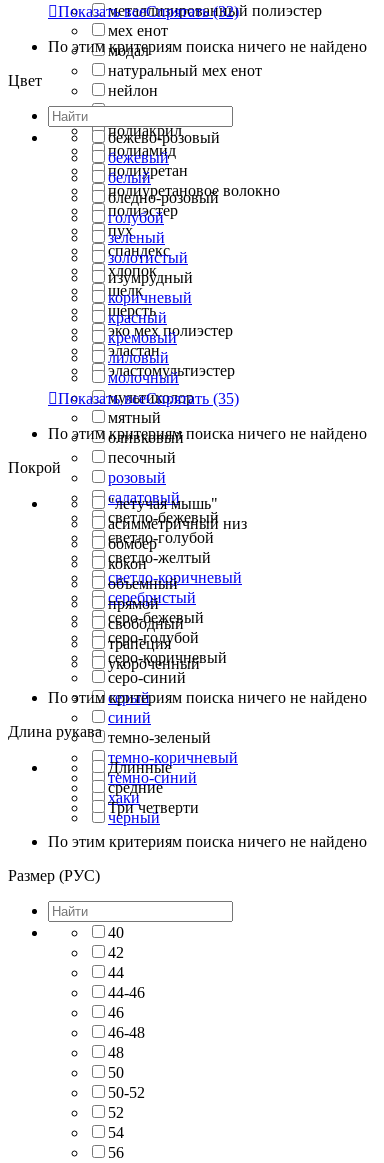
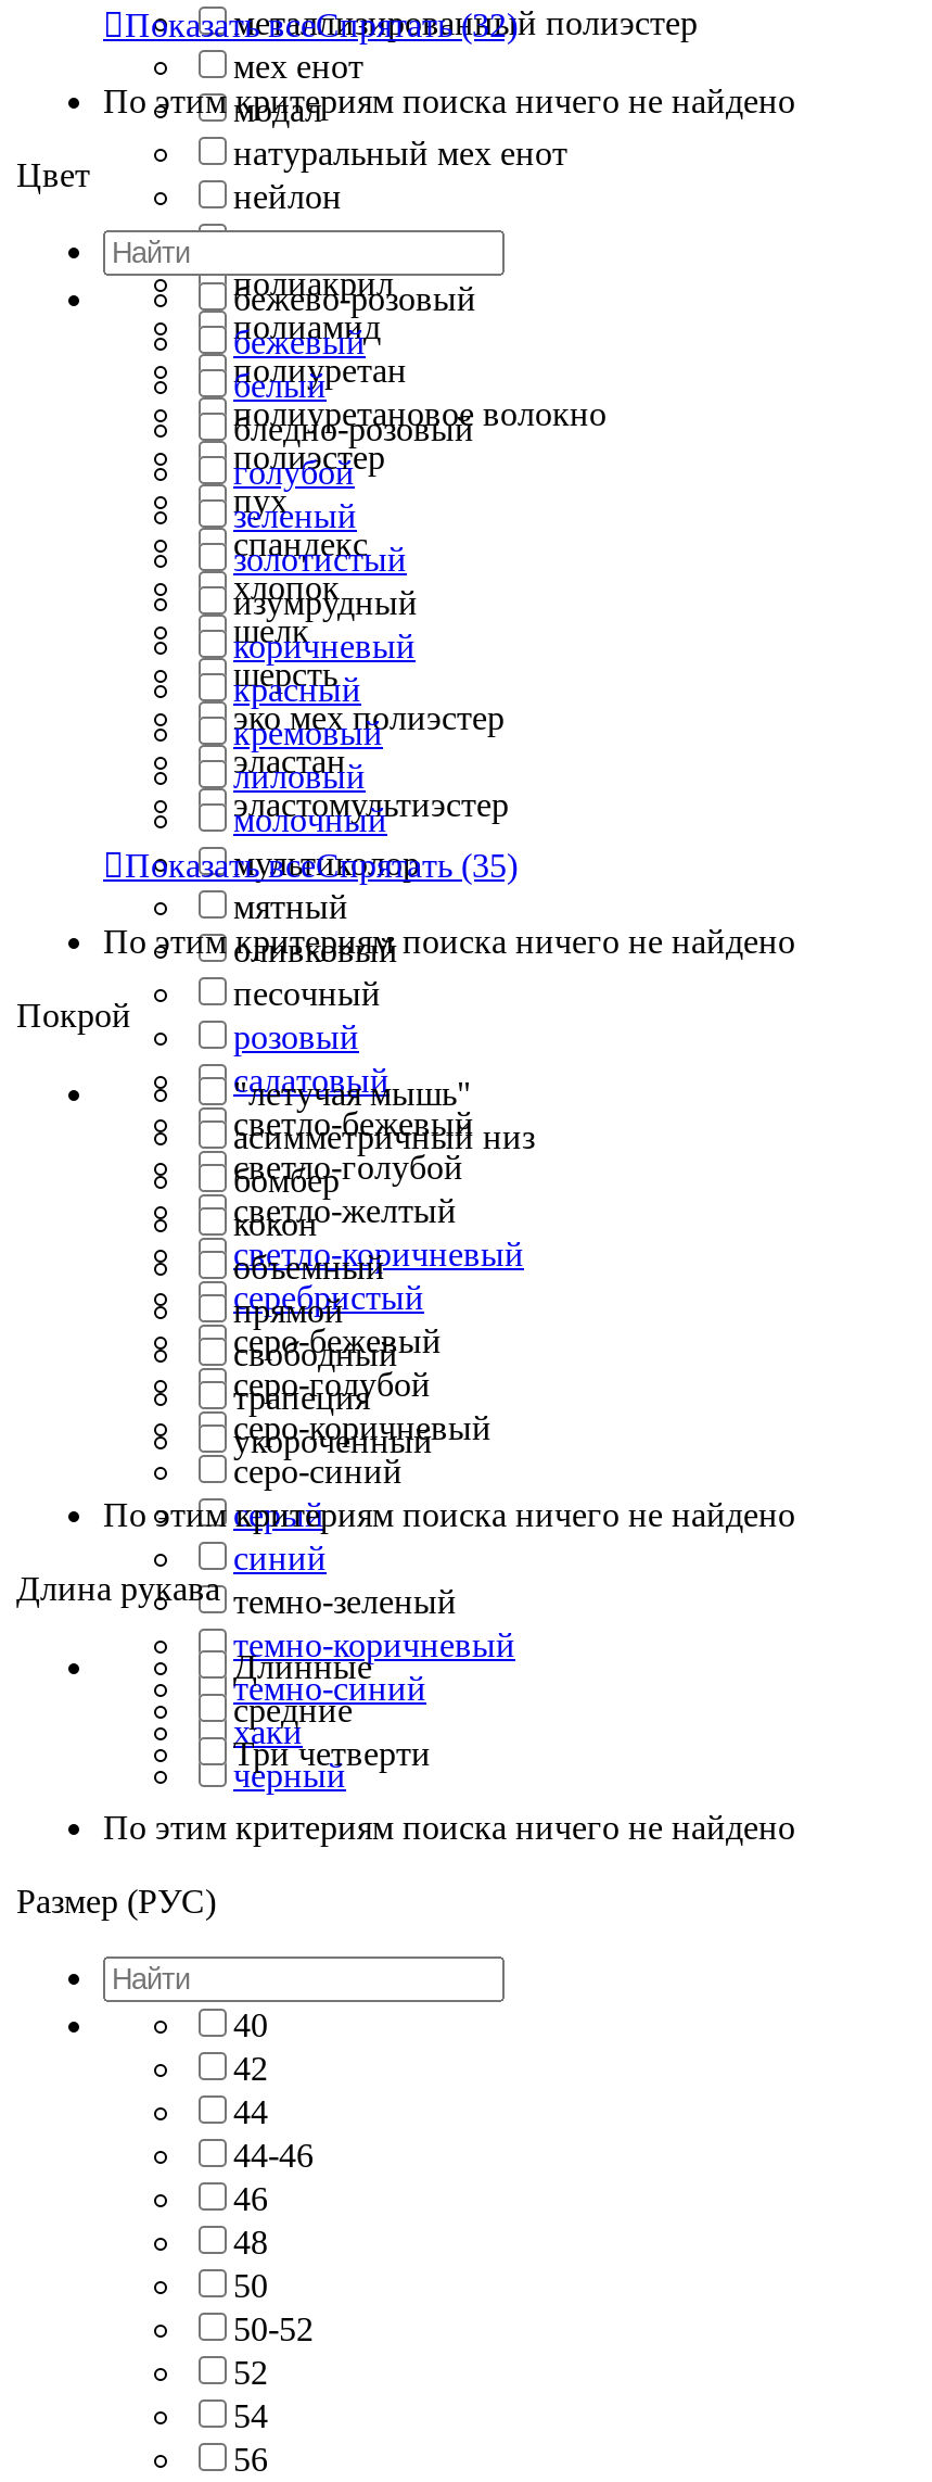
- 46-48
